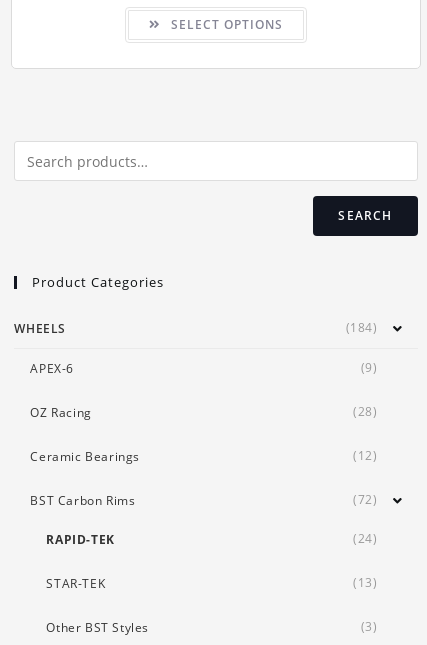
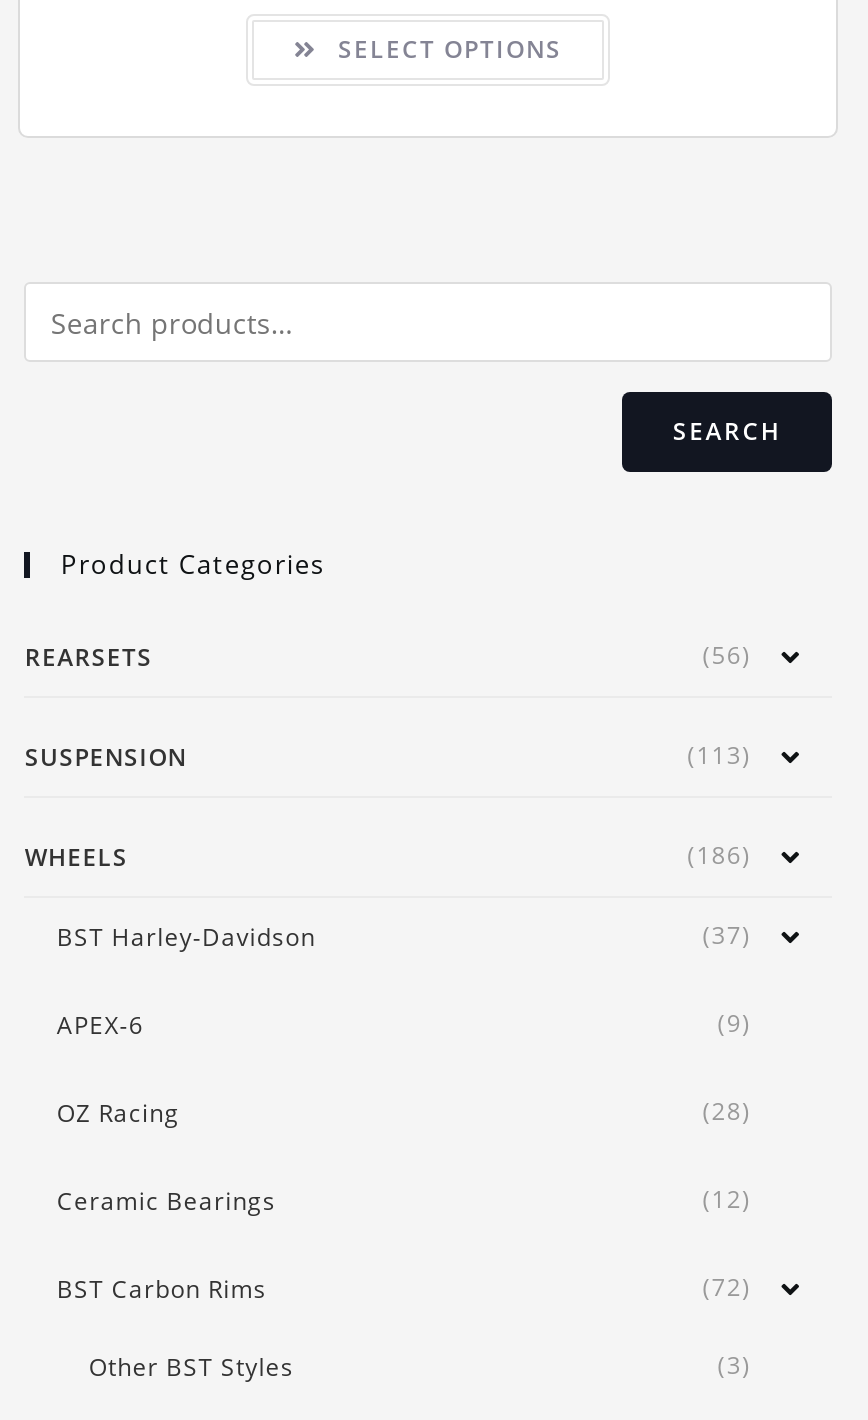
+ REARSETS
+ (56)
+ SUSPENSION
+ (113)

moved down: WHEELS

- (184)
+ (186)
+ BST Harley-Davidson
+ (37)

moved down: APEX-6 | (9) | OZ Racing | (28) | Ceramic Bearings | (12) | BST Carbon Rims | (72)

- RAPID-TEK
- (24)
- STAR-TEK
- (13)
